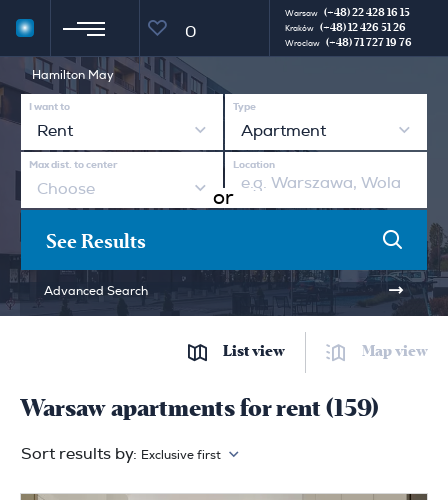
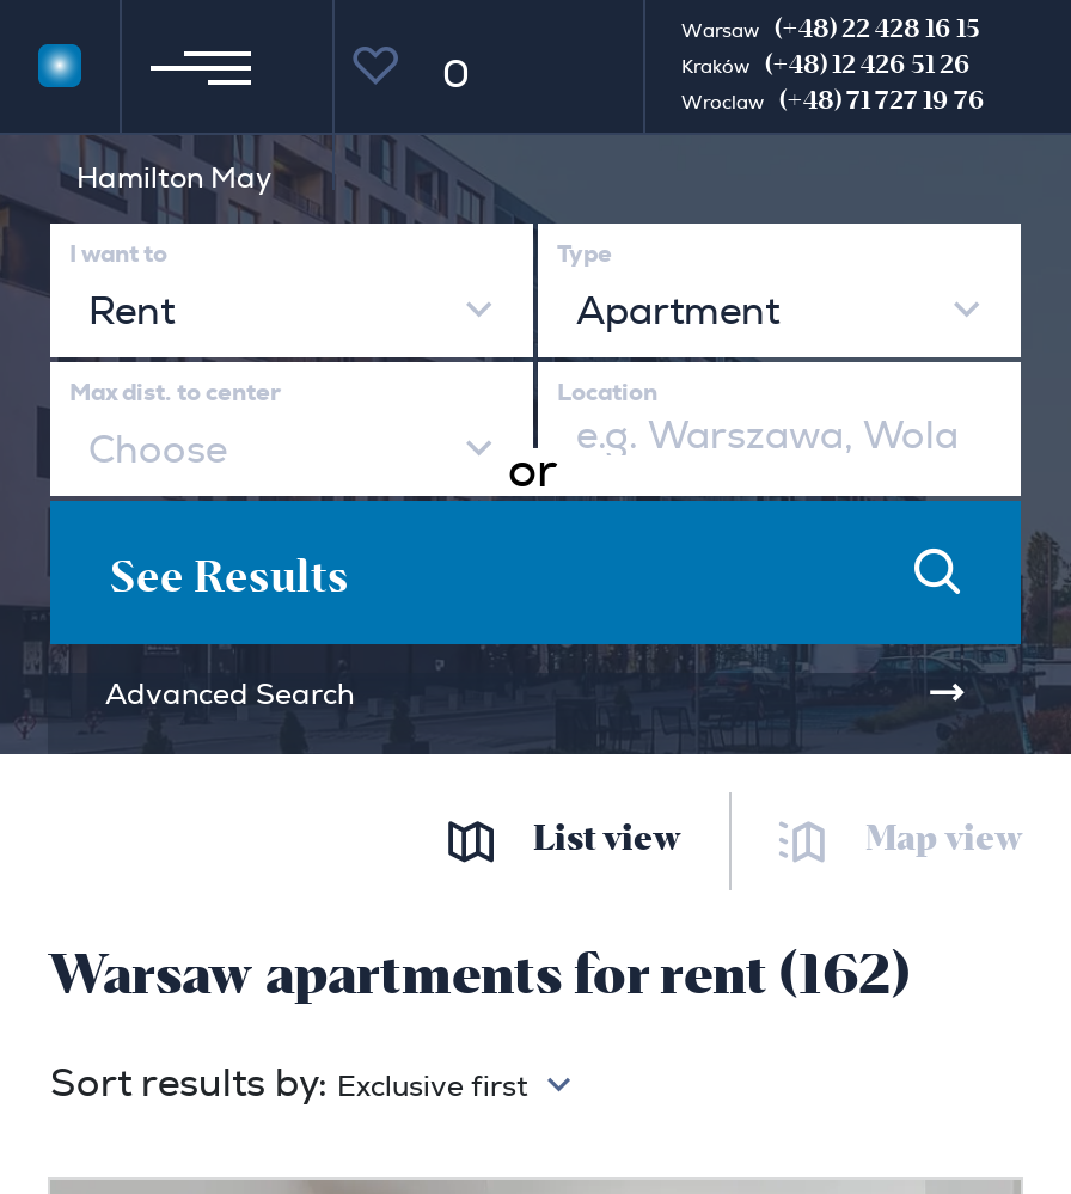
- Warsaw apartments for rent (159)
+ Warsaw apartments for rent (162)
